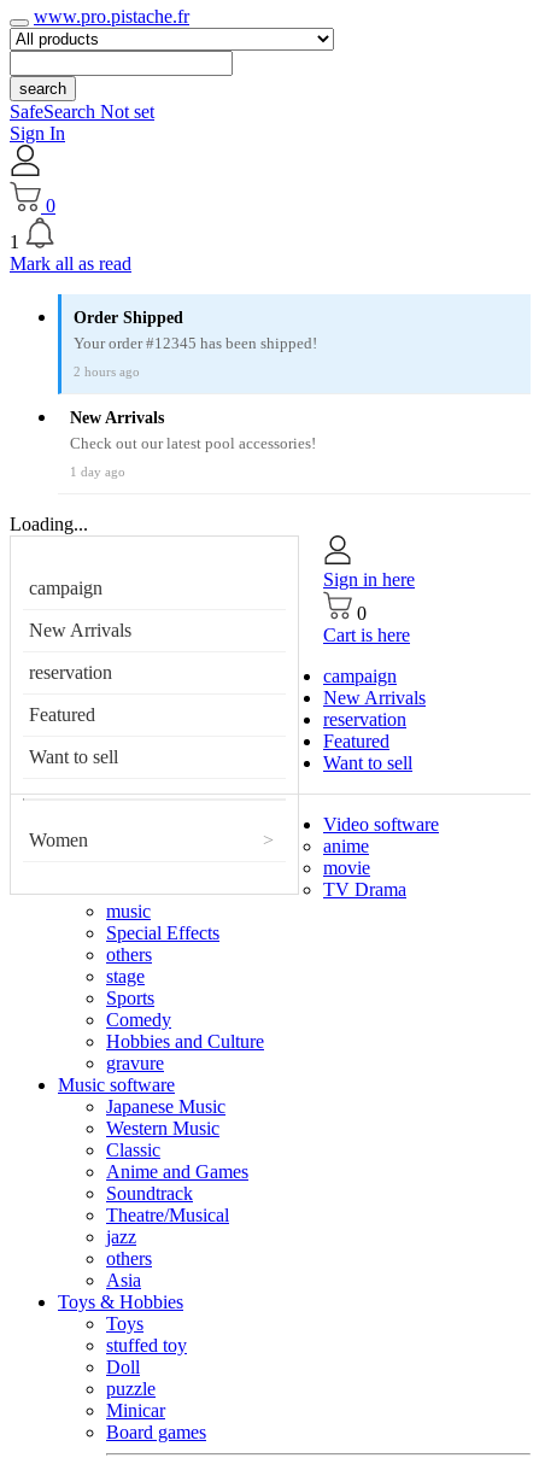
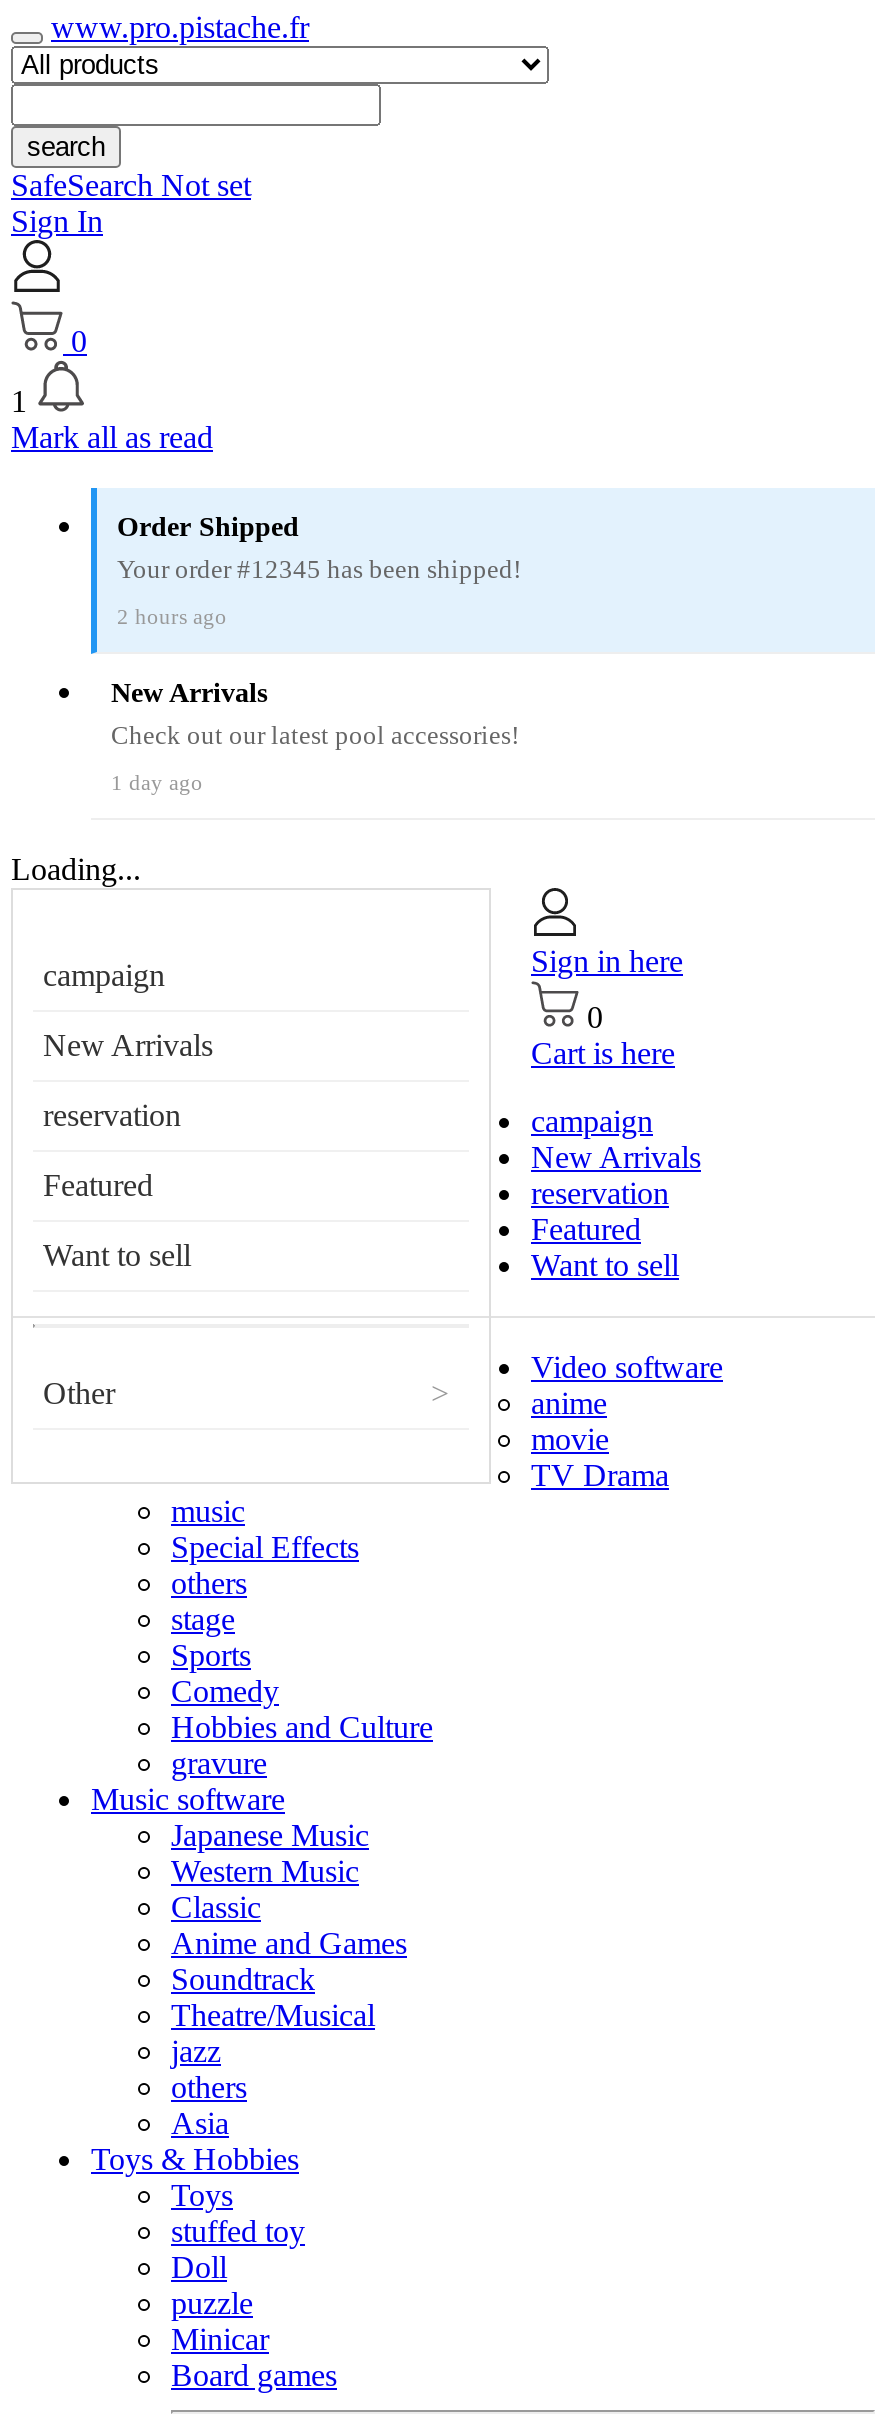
- Women
+ Other
